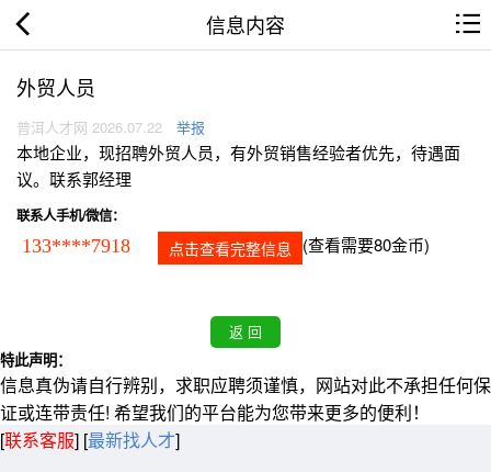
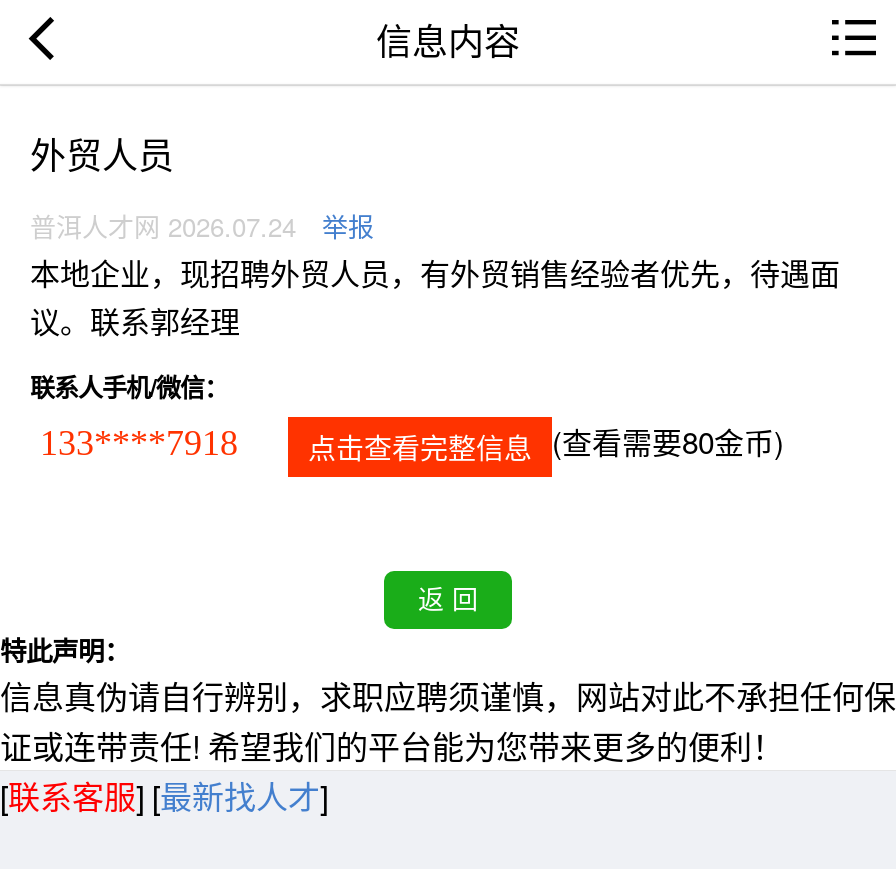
- 普洱人才网 2026.07.22 举报
+ 普洱人才网 2026.07.24 举报
